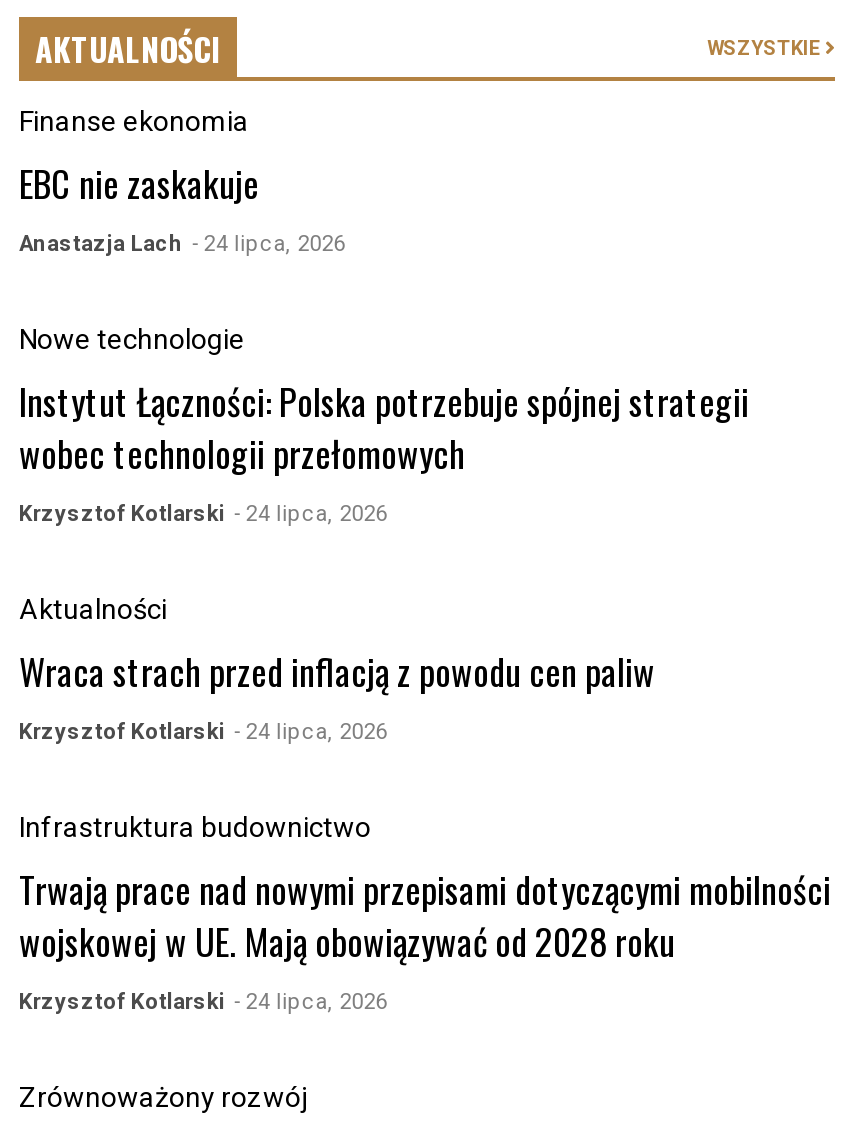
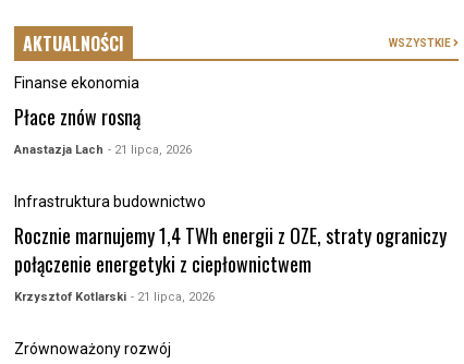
- EBC nie zaskakuje
- Anastazja Lach - 24 lipca, 2026
- Nowe technologie
- Instytut Łączności: Polska potrzebuje spójnej strategii
- wobec technologii przełomowych
- Krzysztof Kotlarski - 24 lipca, 2026
- Aktualności
- Wraca strach przed inflacją z powodu cen paliw
- Krzysztof Kotlarski - 24 lipca, 2026
+ Płace znów rosną
+ Anastazja Lach - 21 lipca, 2026

- Trwają prace nad nowymi przepisami dotyczącymi mobilności
- wojskowej w UE. Mają obowiązywać od 2028 roku
- Krzysztof Kotlarski - 24 lipca, 2026
+ Rocznie marnujemy 1,4 TWh energii z OZE, straty ograniczy
+ połączenie energetyki z ciepłownictwem
+ Krzysztof Kotlarski - 21 lipca, 2026
